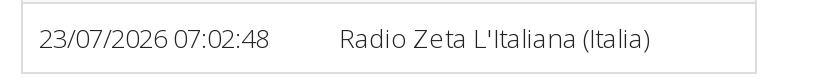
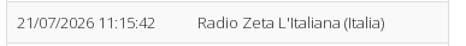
- 23/07/2026 07:02:48 Radio Zeta L'Italiana (Italia)
+ 21/07/2026 11:15:42 Radio Zeta L'Italiana (Italia)
